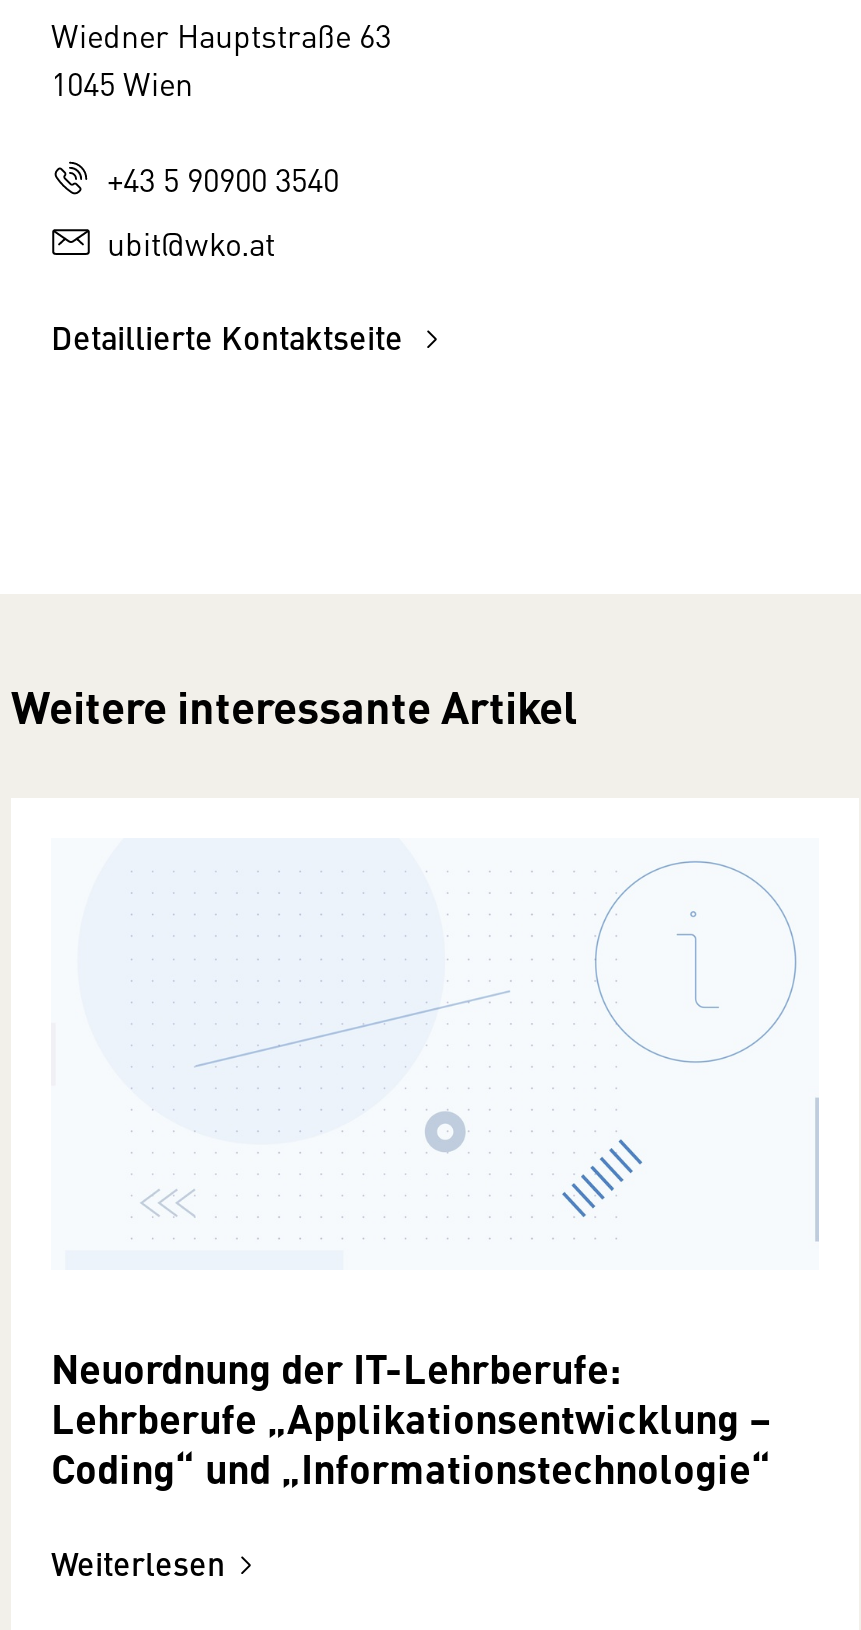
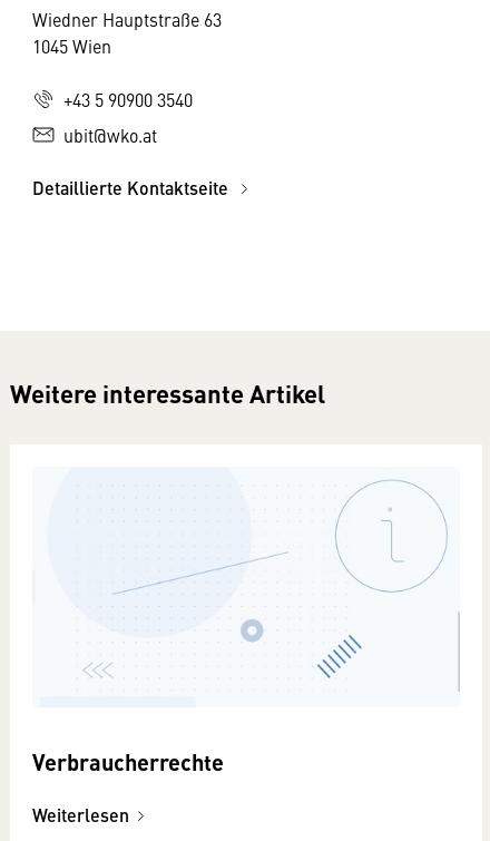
- Neuordnung der IT-Lehrberufe:
- Lehrberufe „Applikationsentwicklung –
- Coding“ und „Informationstechnologie“
+ Verbraucherrechte
